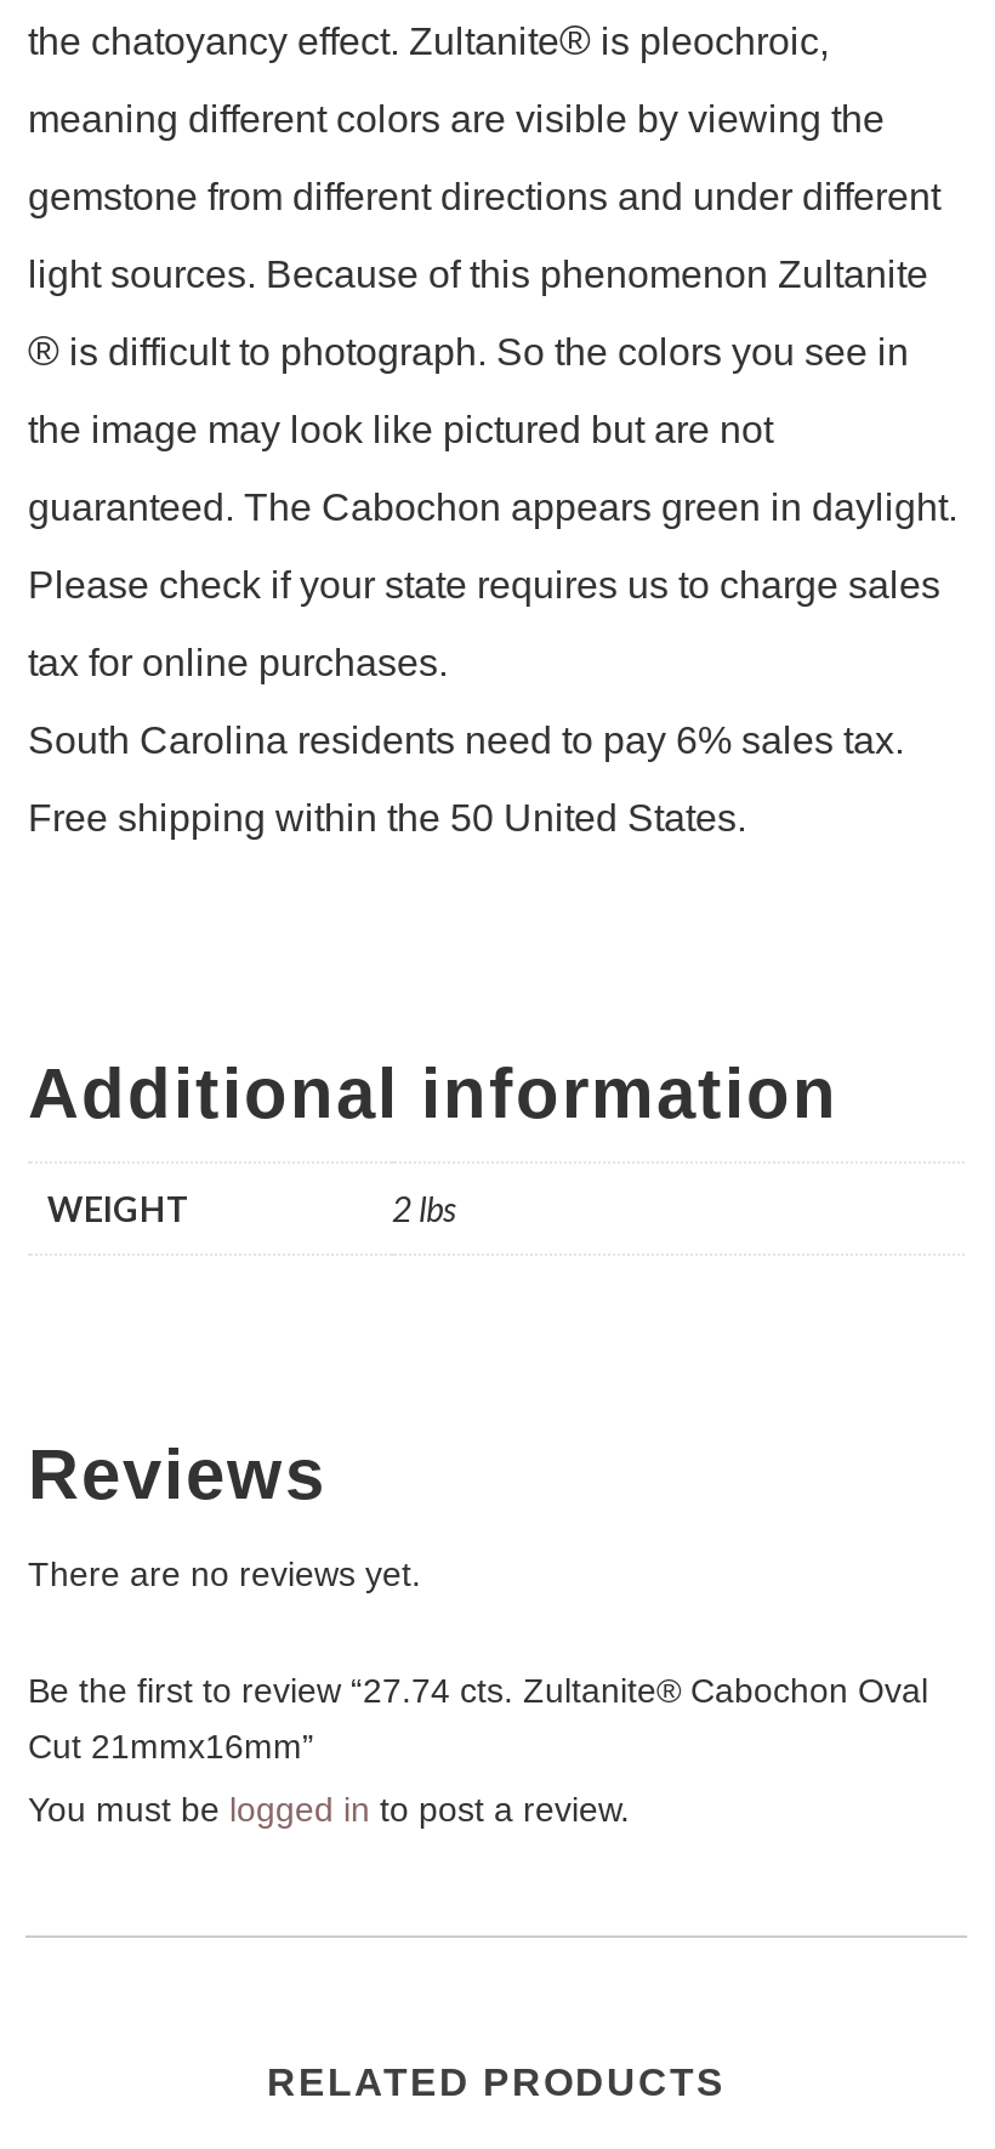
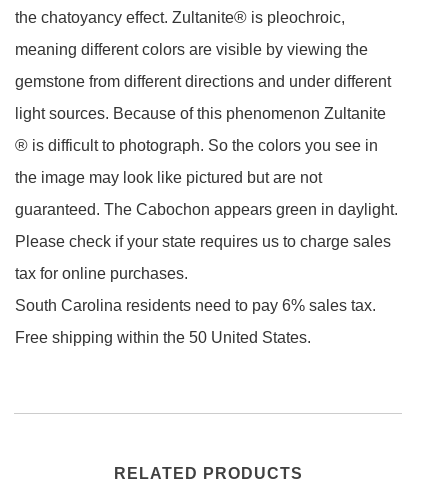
- Additional information
- WEIGHT
- 2 lbs

- Reviews
- There are no reviews yet.
- Be the first to review “27.74 cts. Zultanite® Cabochon Oval
- Cut 21mmx16mm”
- You must be logged in to post a review.
